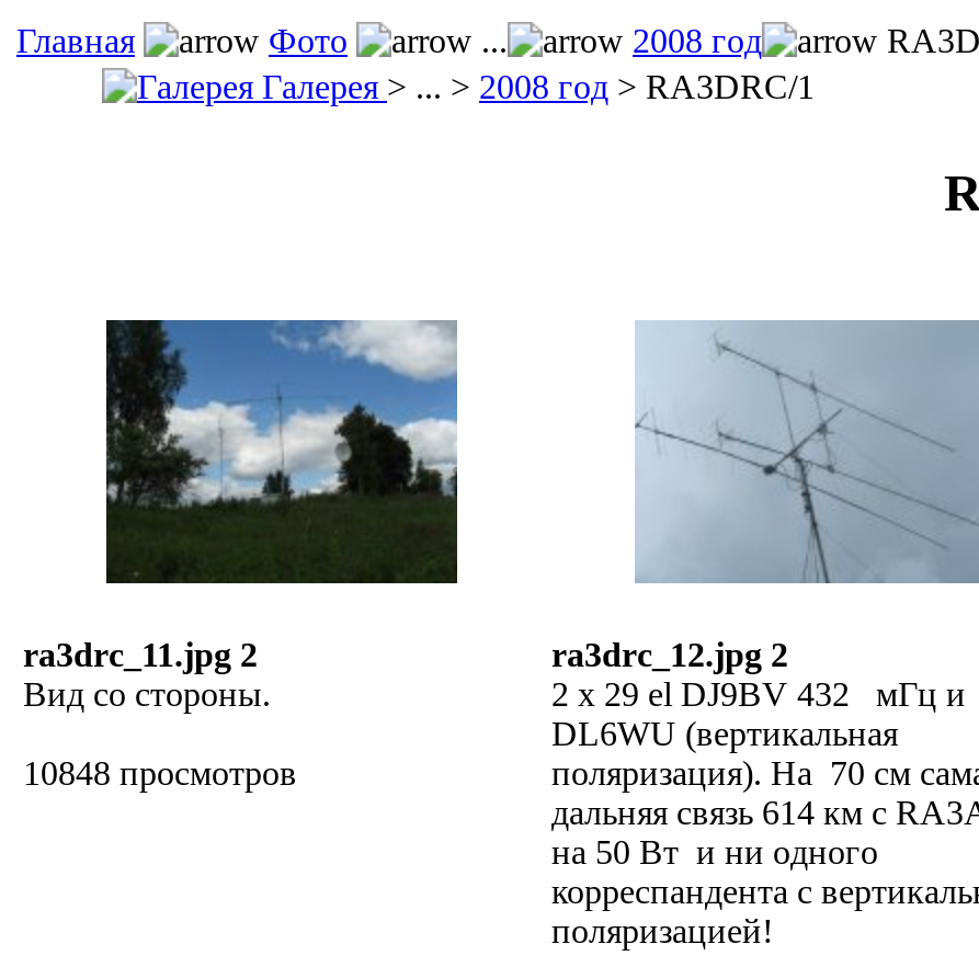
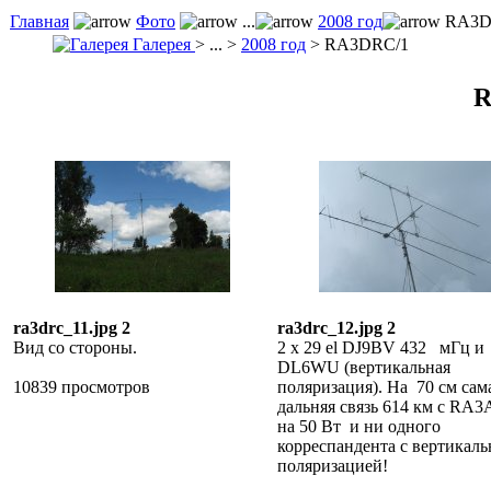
- 10848 просмотров
+ 10839 просмотров
